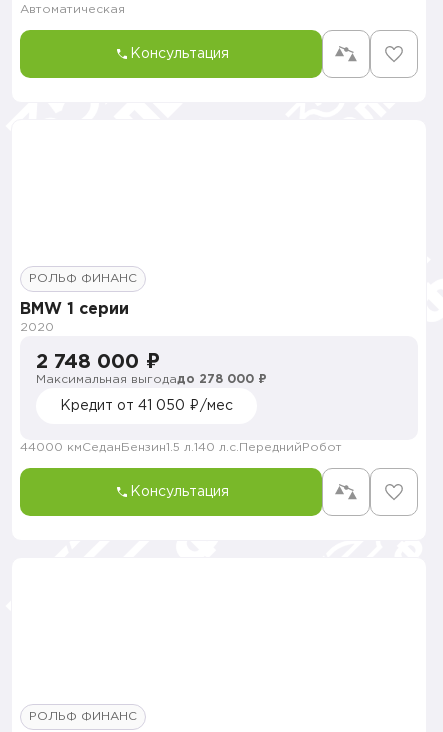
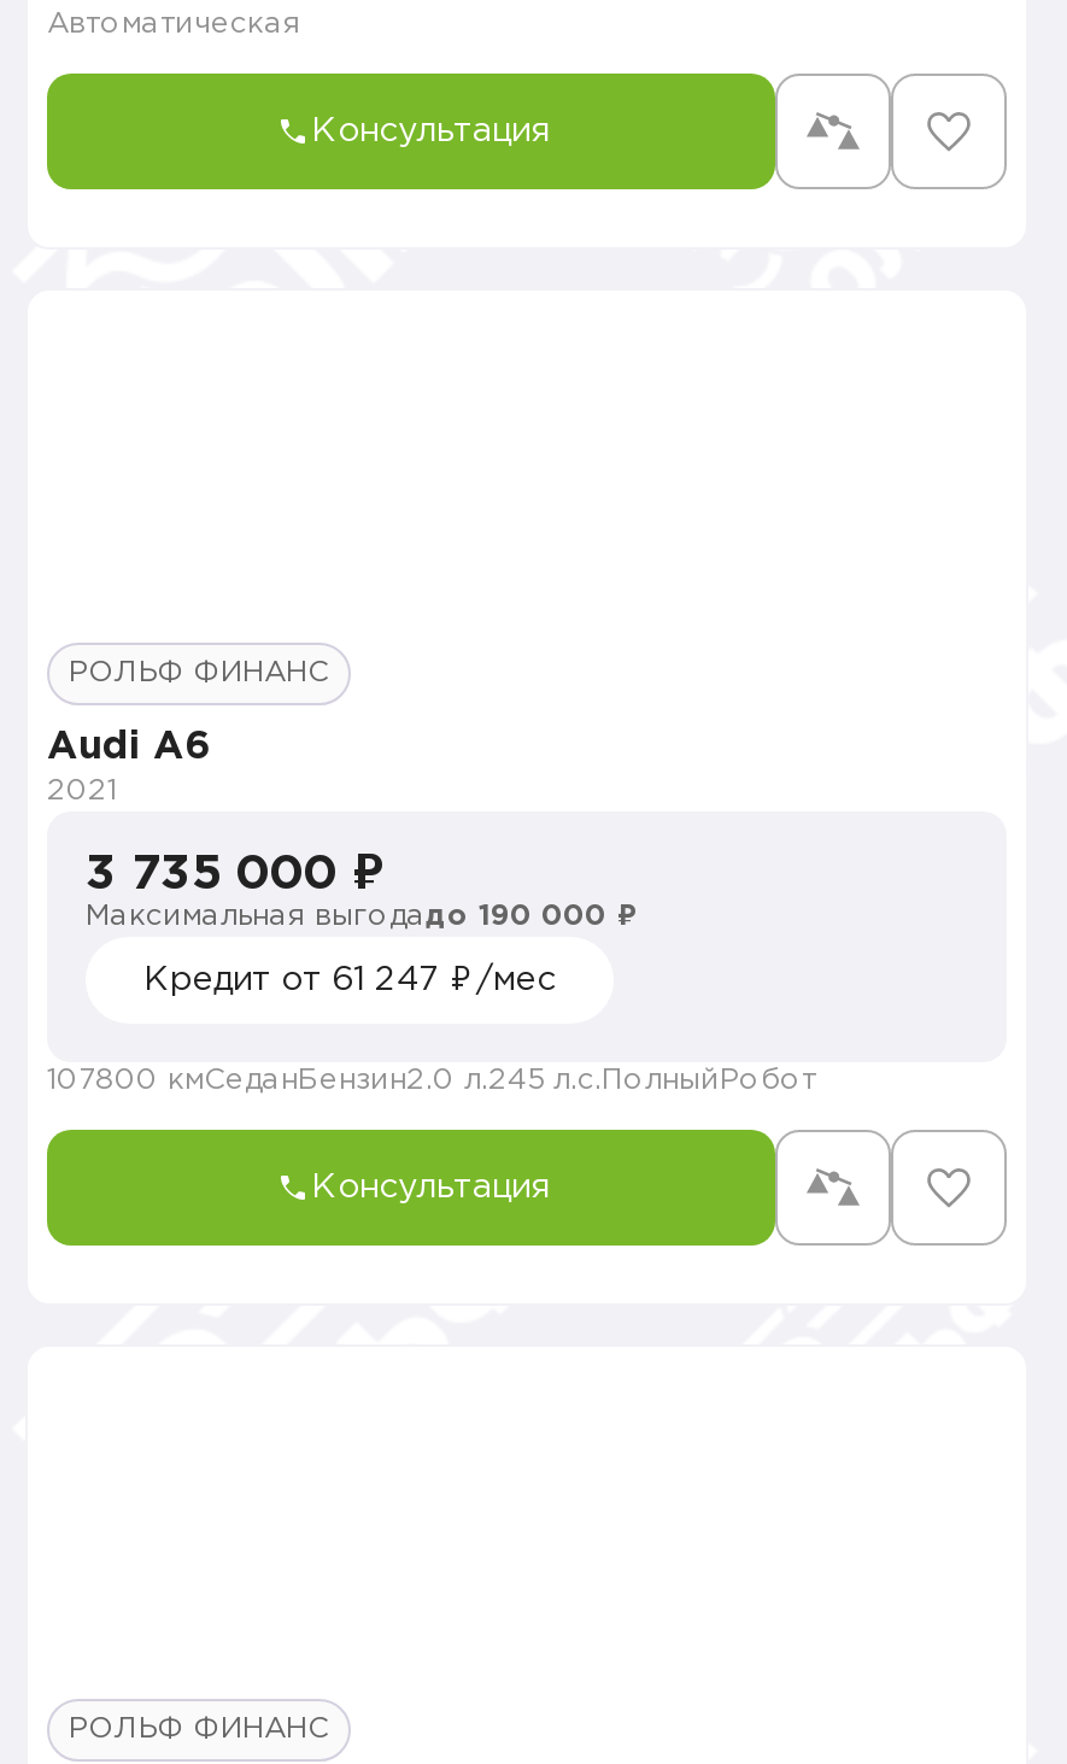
- BMW 1 серии
- 2020
+ Audi A6
+ 2021

- 2 748 000 ₽
- Максимальная выгода до 278 000 ₽
+ 3 735 000 ₽
+ Максимальная выгода до 190 000 ₽

- Кредит от 41 050 ₽/мес
+ Кредит от 61 247 ₽/мес

- 44000 кмСеданБензин1.5 л.140 л.с. Передний Робот
+ 107800 кмСеданБензин2.0 л.245 л.с. Полный Робот
